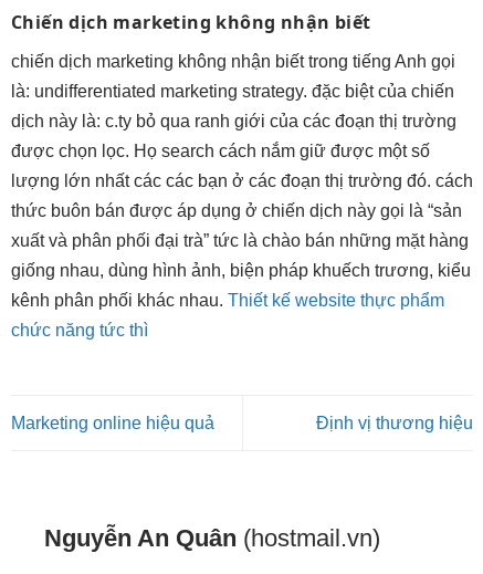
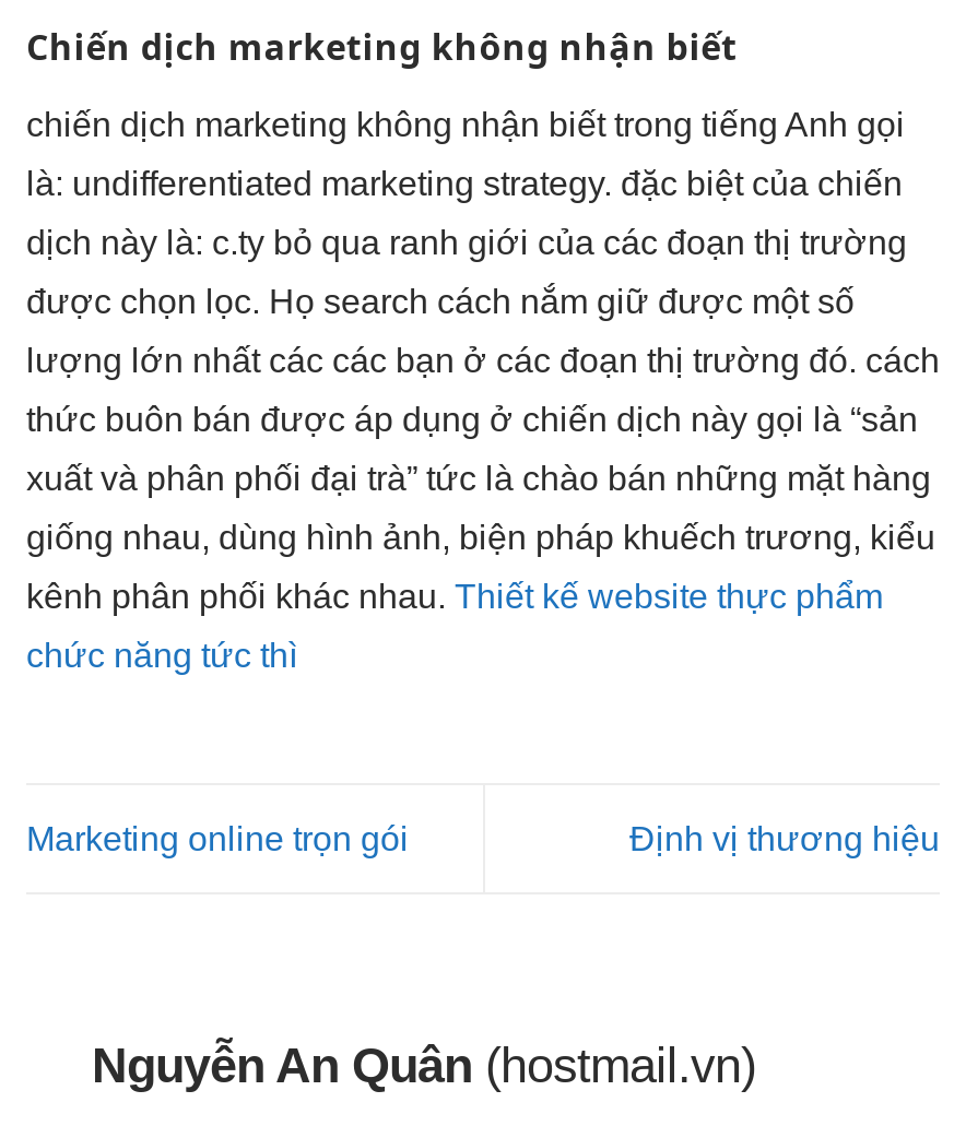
- Marketing online hiệu quả
+ Marketing online trọn gói
